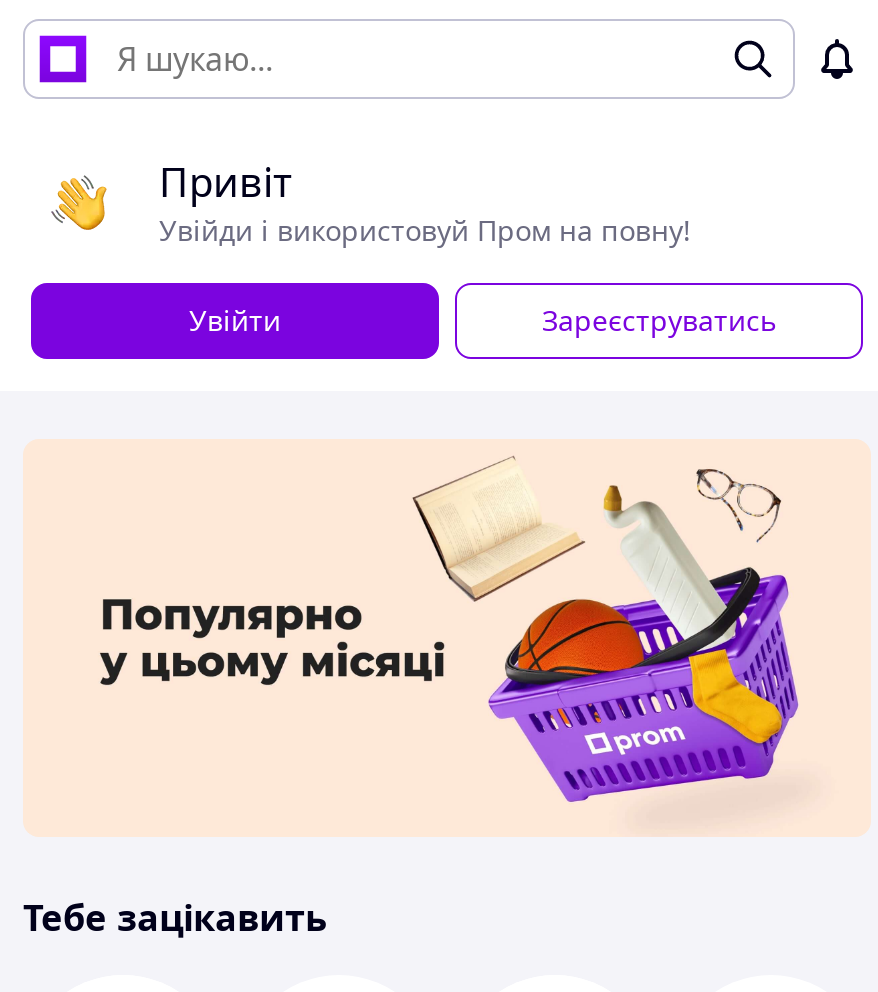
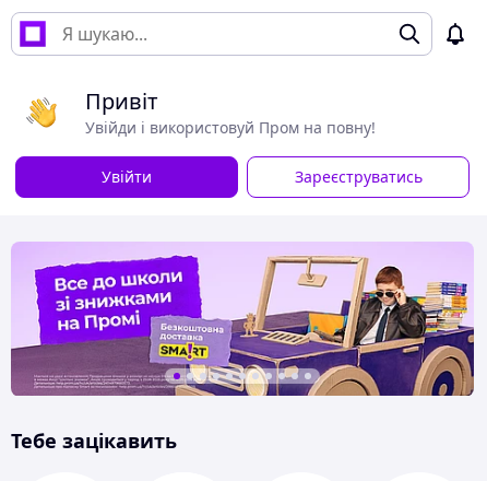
- [image]
+ [image]
